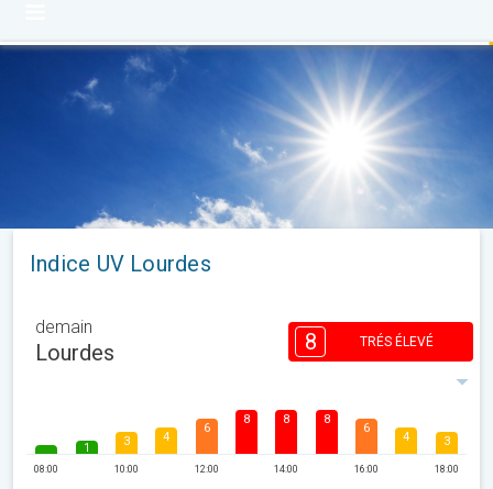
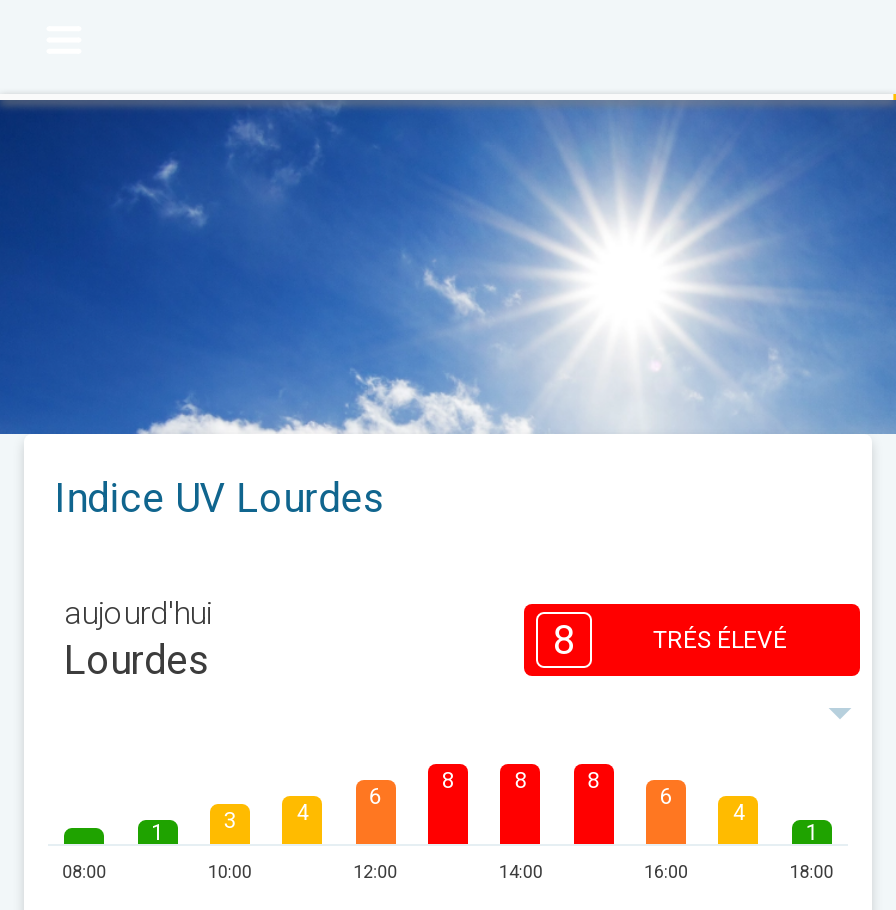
- demain
+ aujourd'hui

- 3
+ 1
